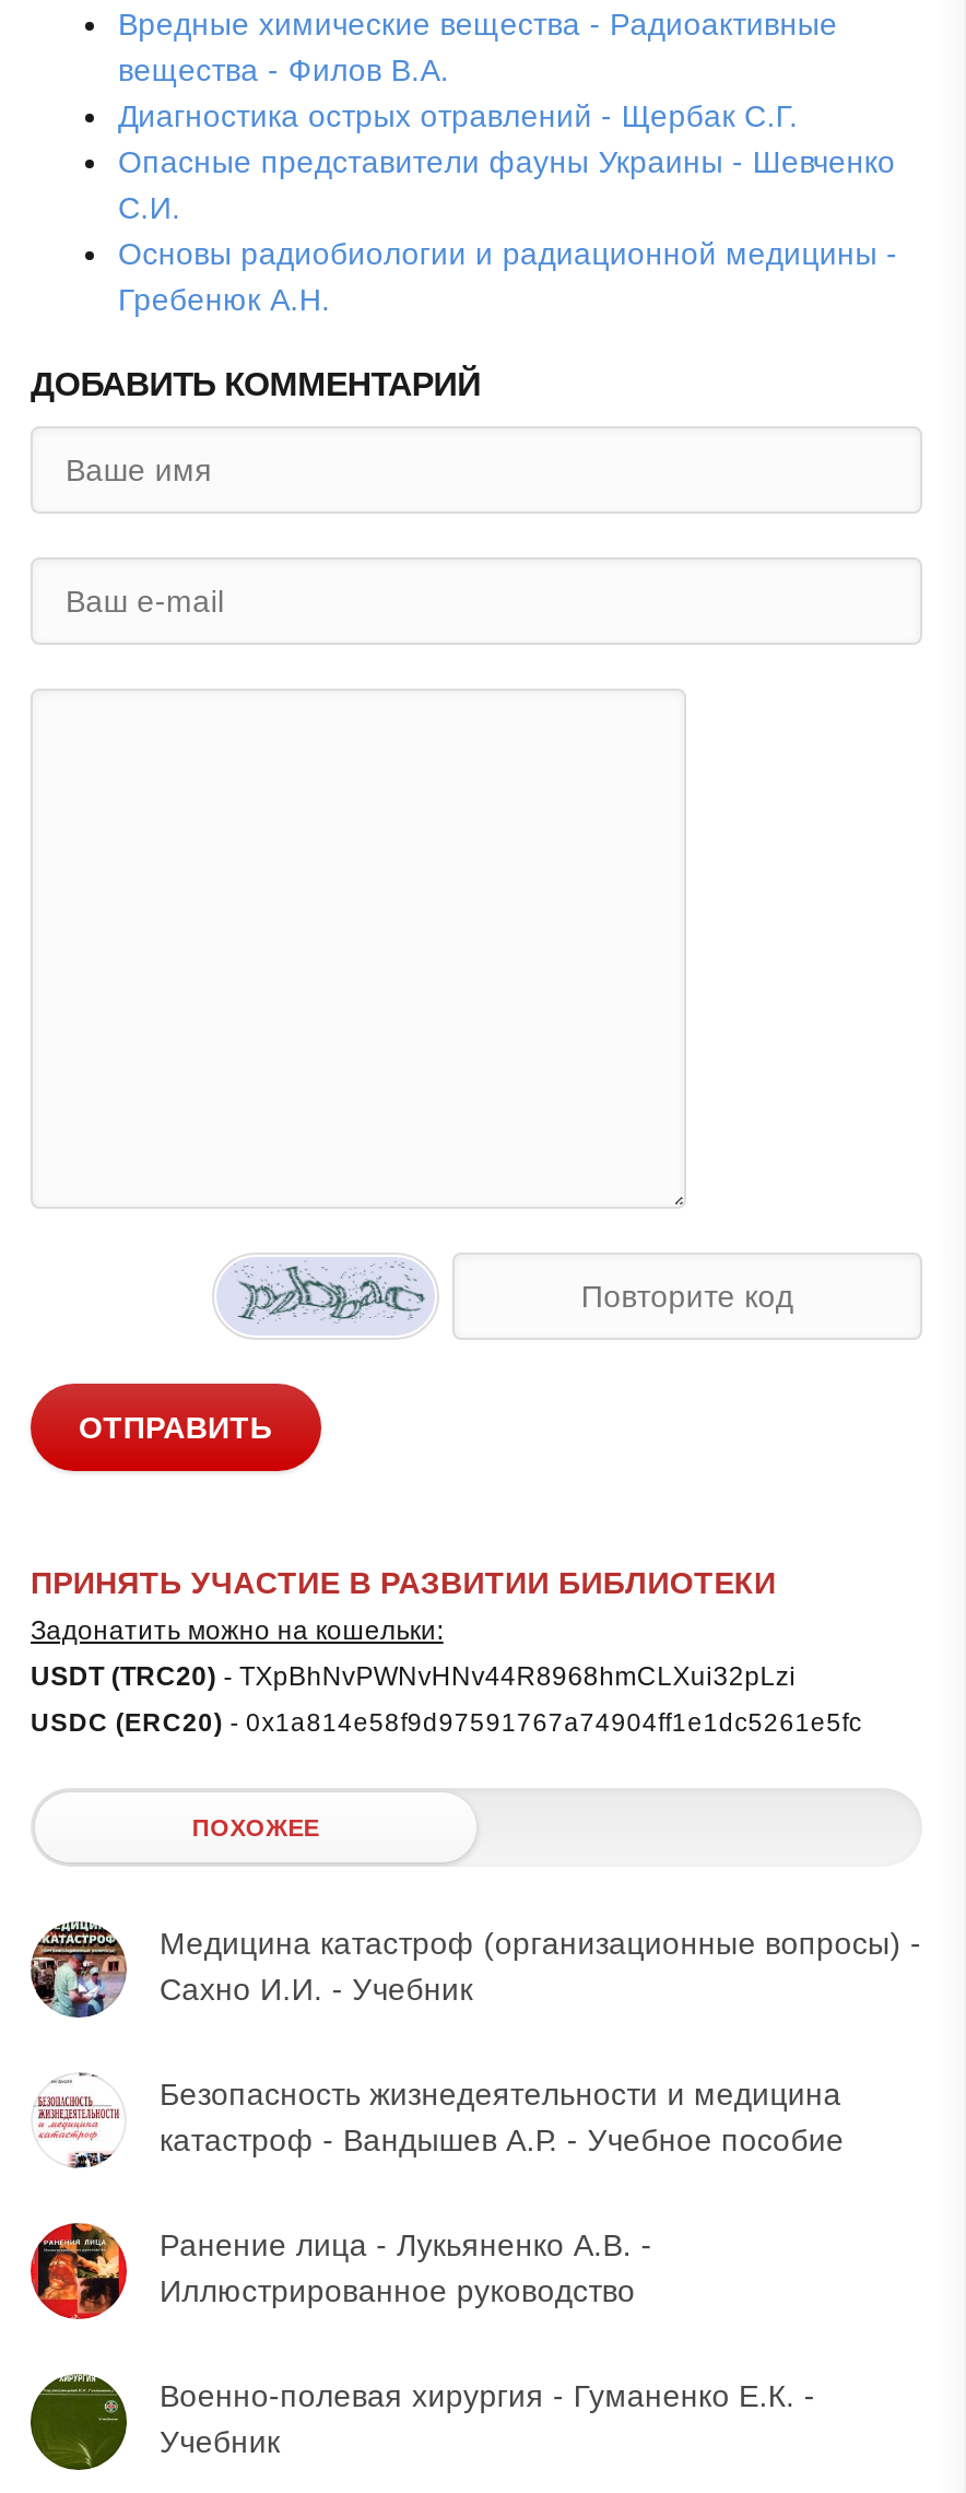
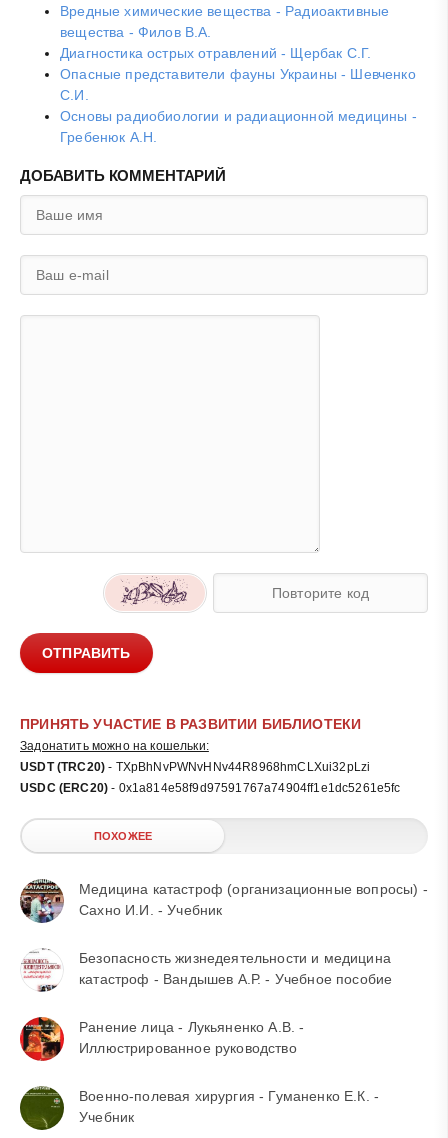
- [image]
+ [image]
